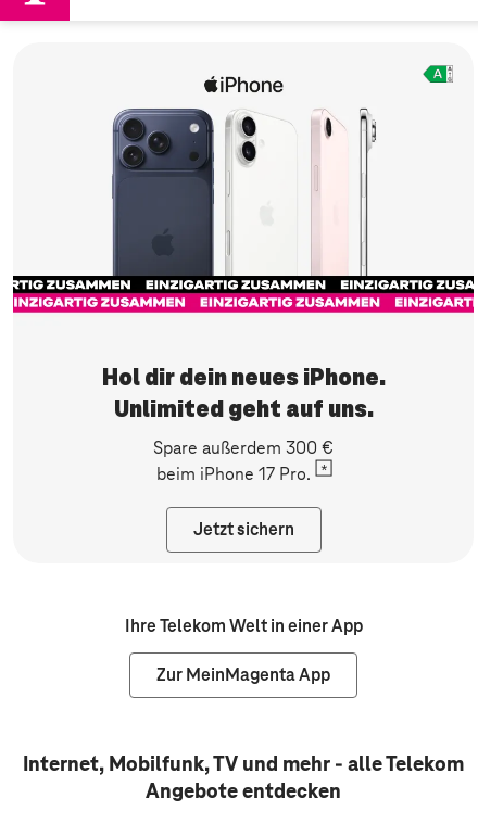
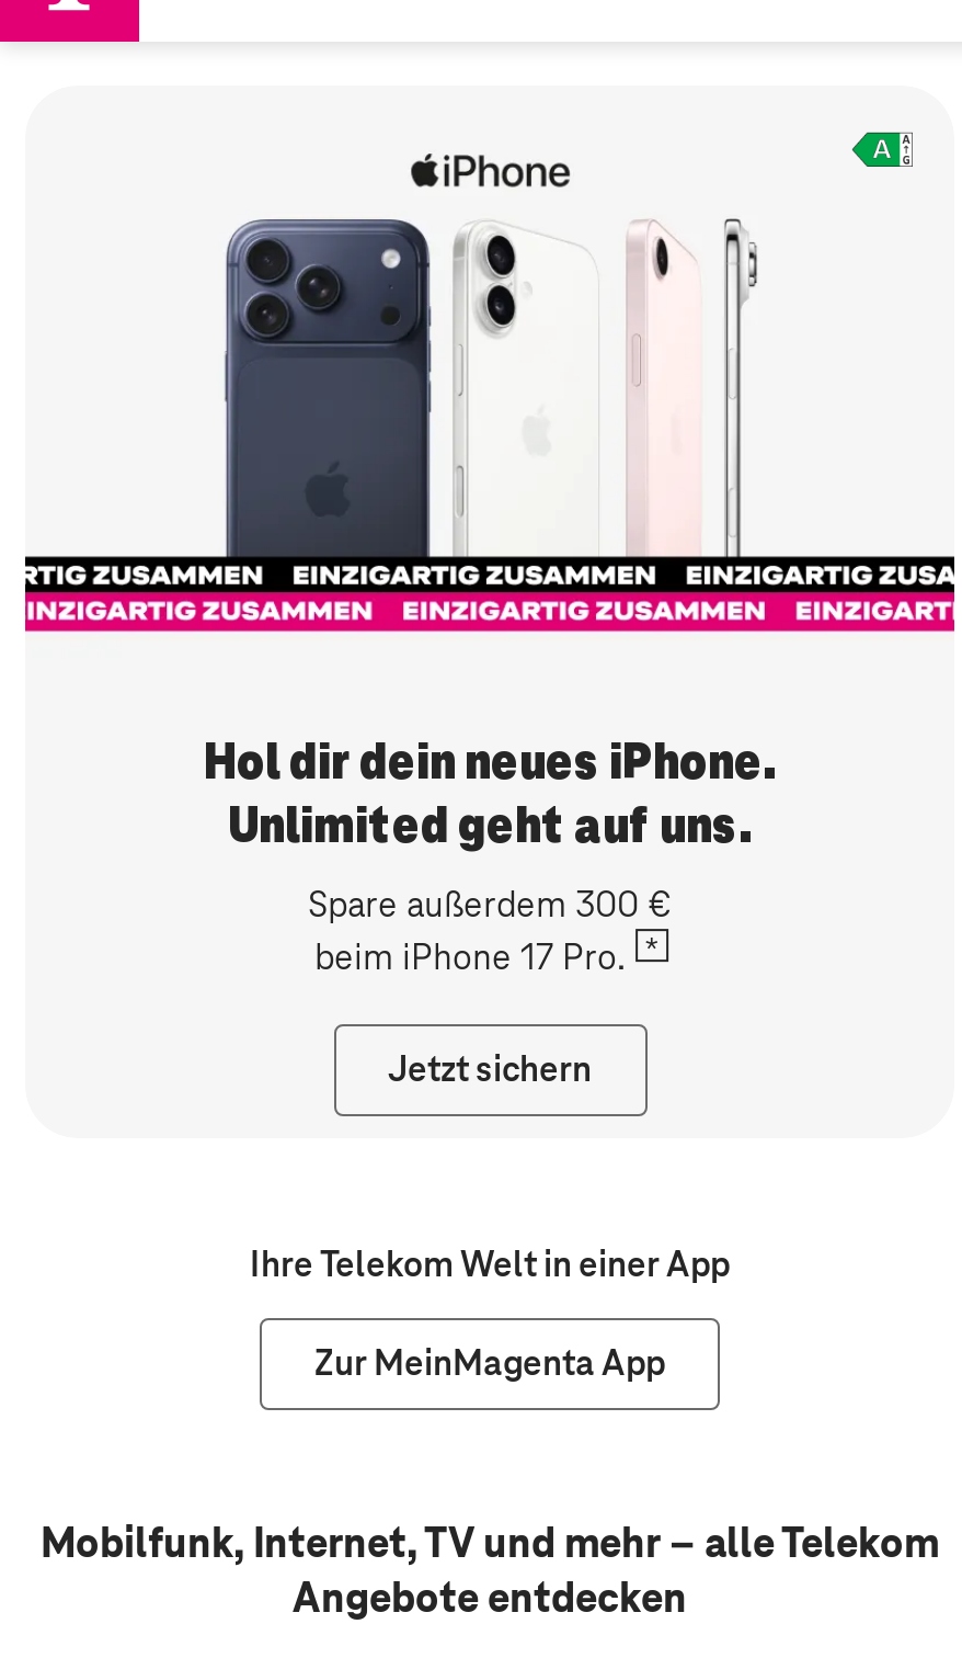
- Internet, Mobilfunk, TV und mehr - alle Telekom
+ Mobilfunk, Internet, TV und mehr – alle Telekom
